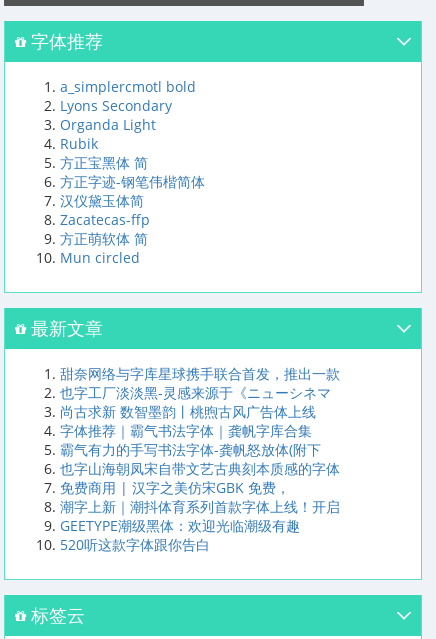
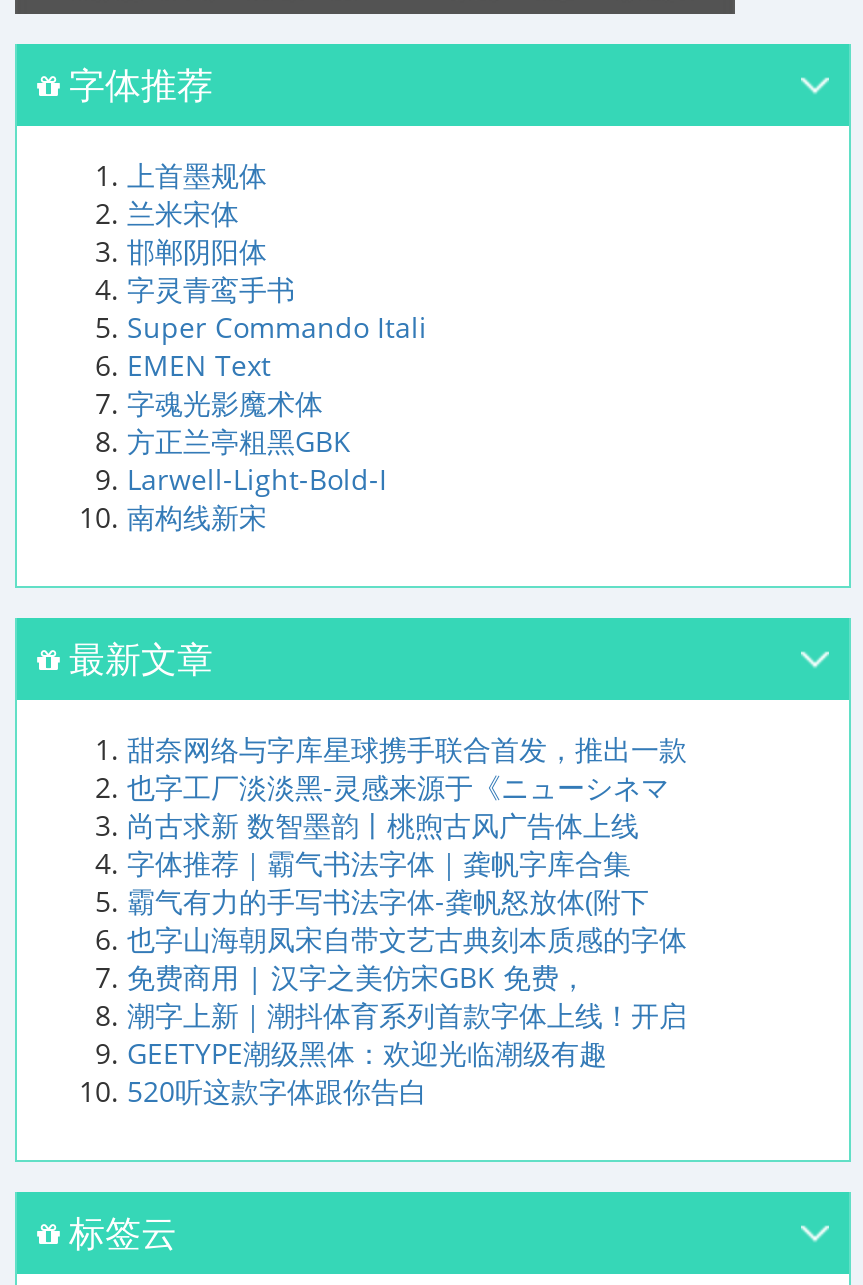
- a_simplercmotl bold
- Lyons Secondary
- Organda Light
- Rubik
- 方正宝黑体 简
- 方正字迹-钢笔伟楷简体
- 汉仪黛玉体简
- Zacatecas-ffp
- 方正萌软体 简
- Mun circled
+ 上首墨规体
+ 兰米宋体
+ 邯郸阴阳体
+ 字灵青鸾手书
+ Super Commando Itali
+ EMEN Text
+ 字魂光影魔术体
+ 方正兰亭粗黑GBK
+ Larwell-Light-Bold-I
+ 南构线新宋
